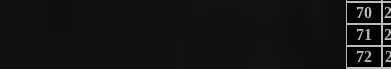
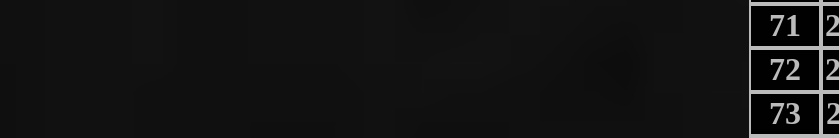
- 70
+ 71

- 71
+ 72

- 72
+ 73
